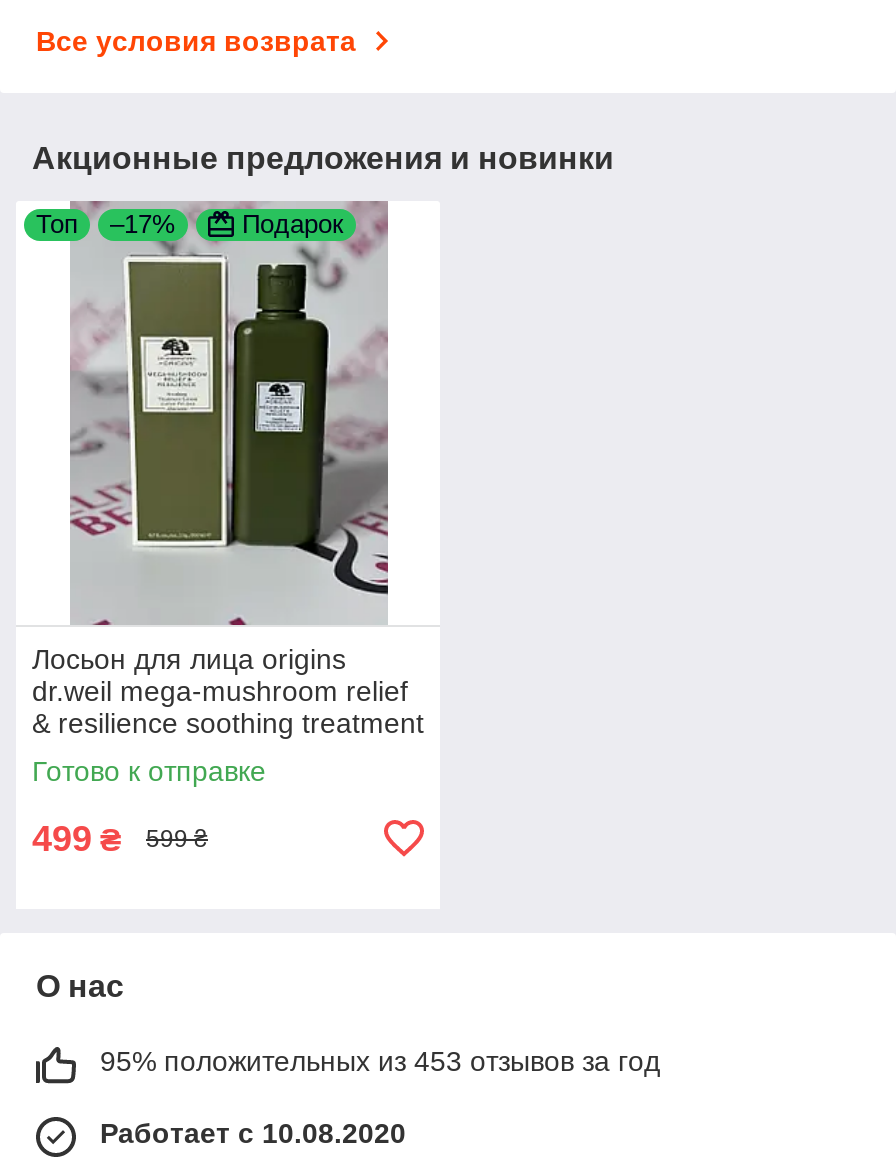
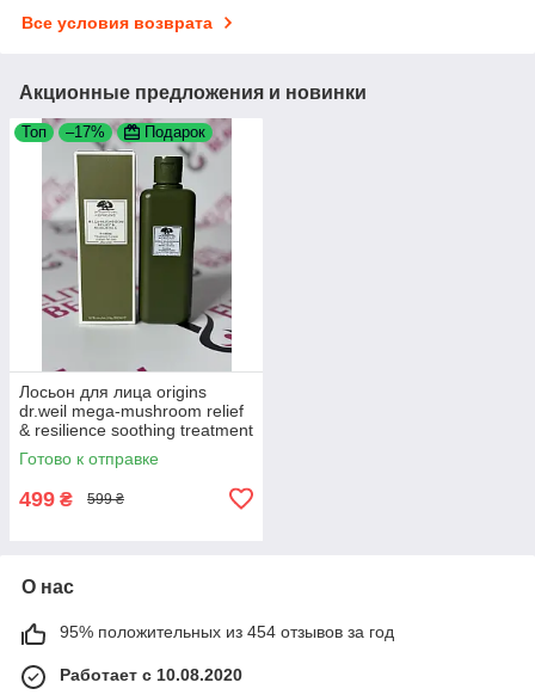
- 95% положительных из 453 отзывов за год
+ 95% положительных из 454 отзывов за год
